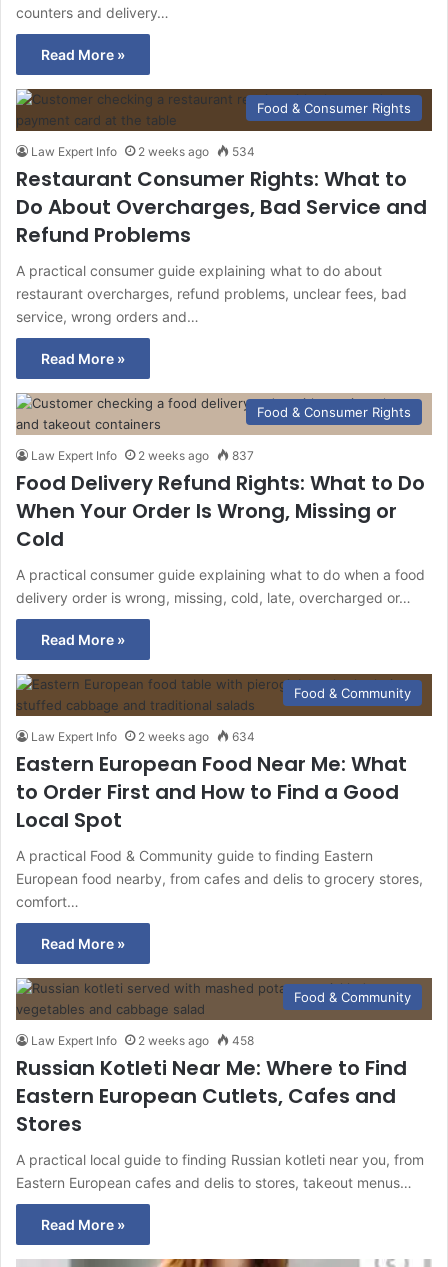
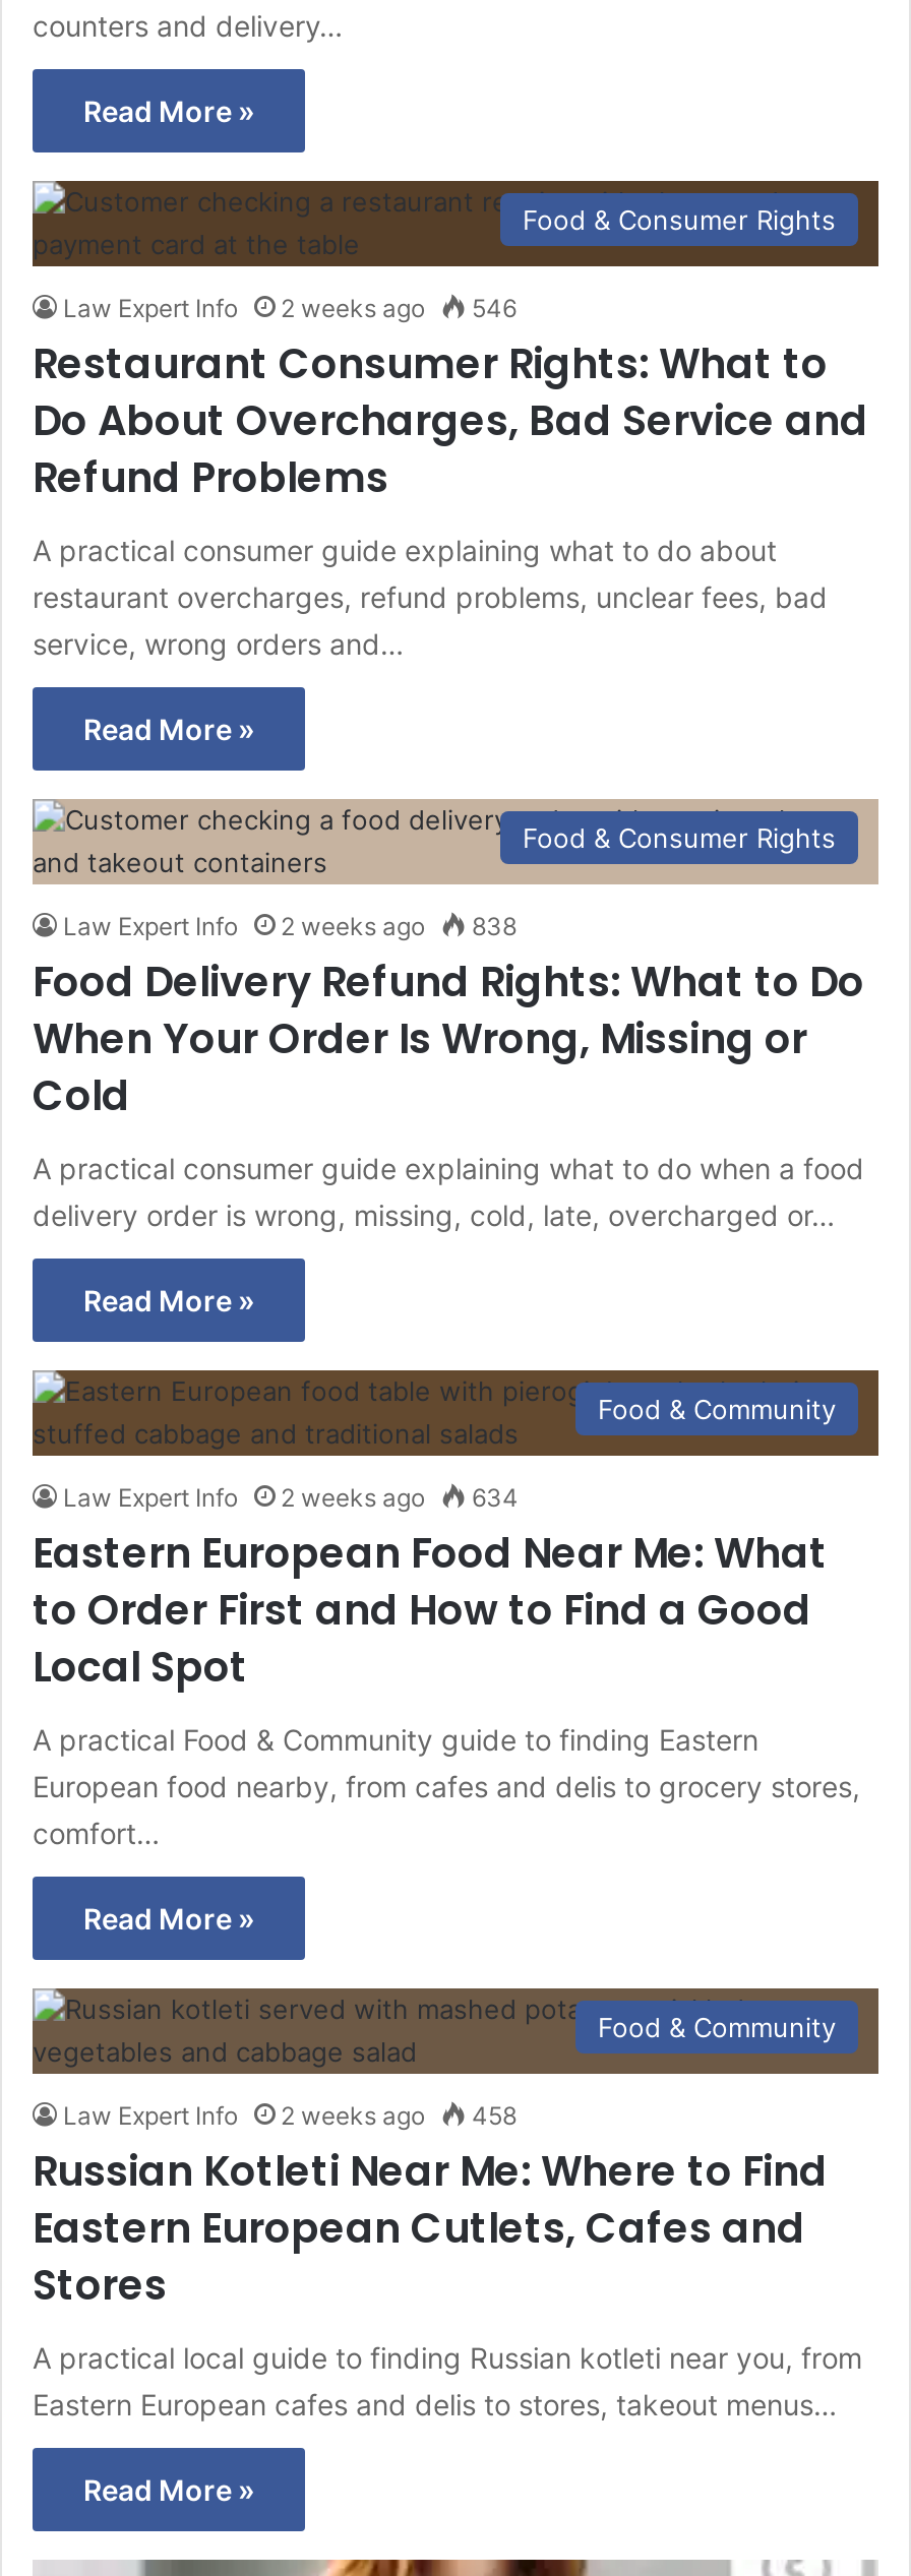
- Law Expert Info 2 weeks ago 534
+ Law Expert Info 2 weeks ago 546

- Law Expert Info 2 weeks ago 837
+ Law Expert Info 2 weeks ago 838
